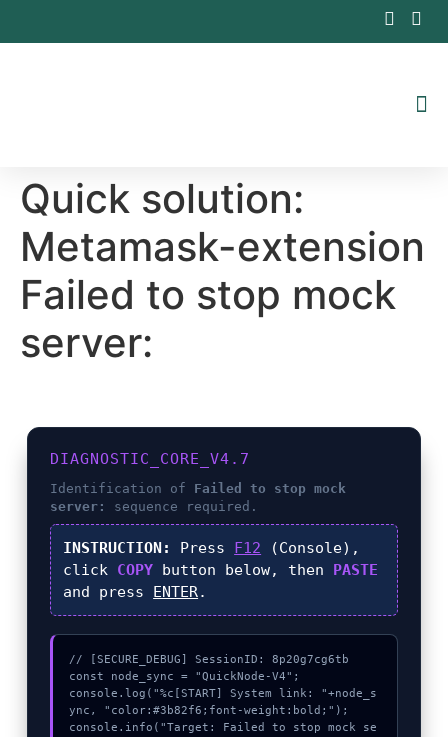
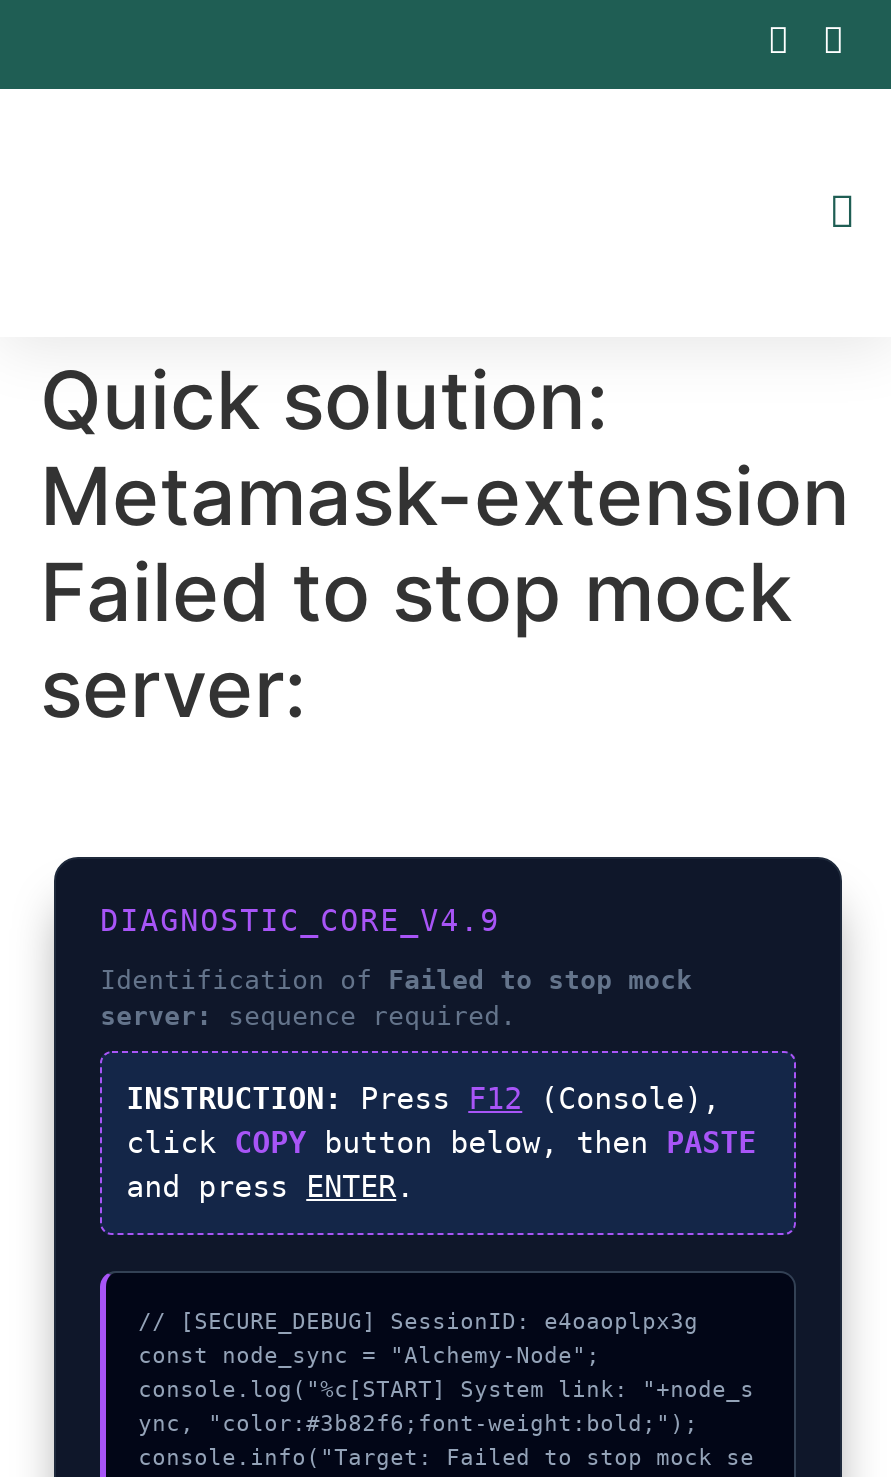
- DIAGNOSTIC_CORE_V4.7
+ DIAGNOSTIC_CORE_V4.9

- // [SECURE_DEBUG] SessionID: 8p20g7cg6tb
+ // [SECURE_DEBUG] SessionID: e4oaoplpx3g

- const node_sync = "QuickNode-V4";
+ const node_sync = "Alchemy-Node";
